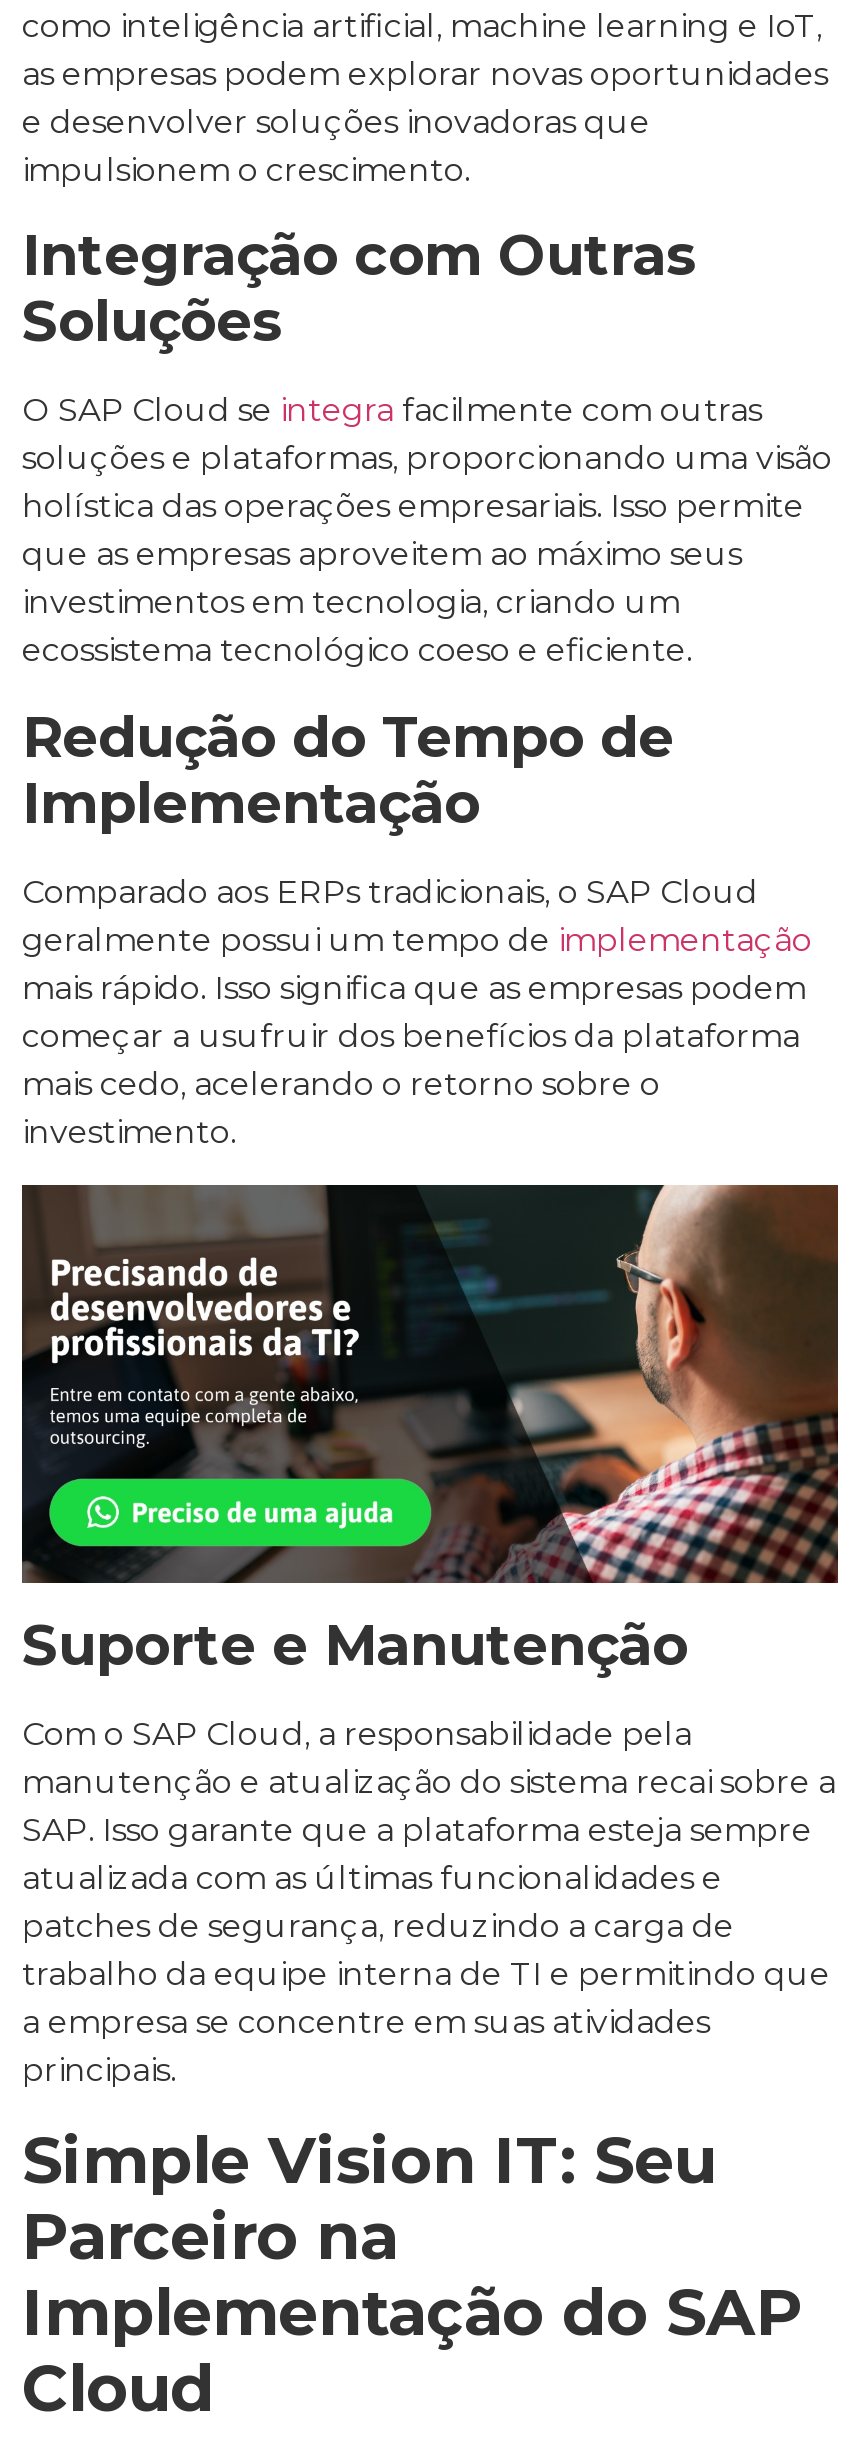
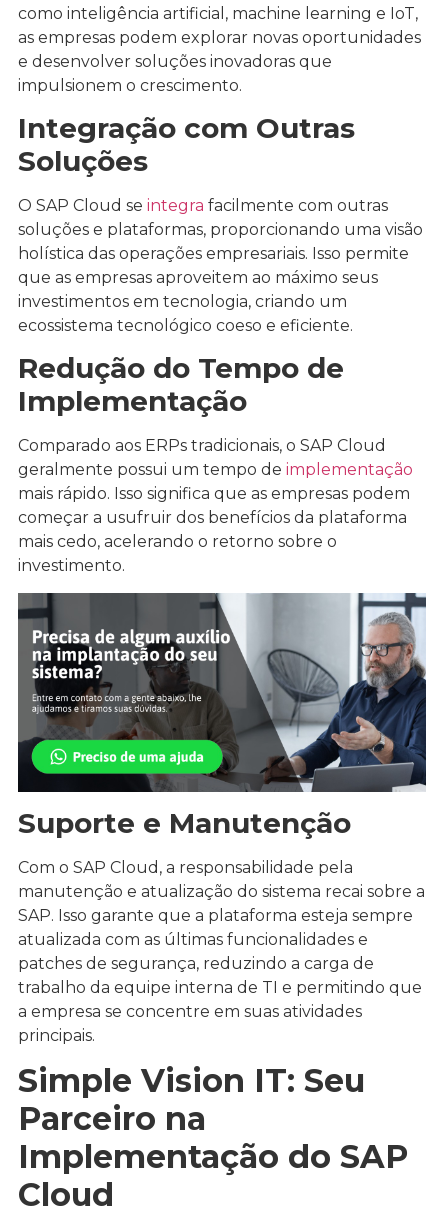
- [image]
+ [image]
